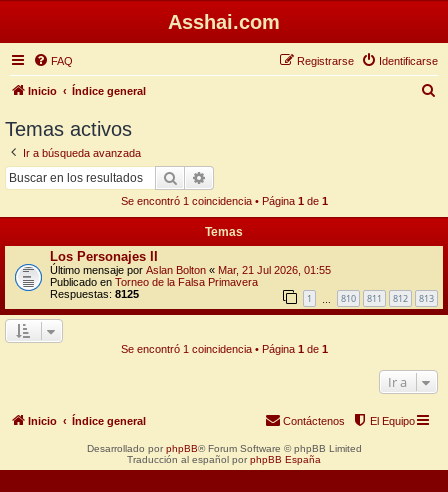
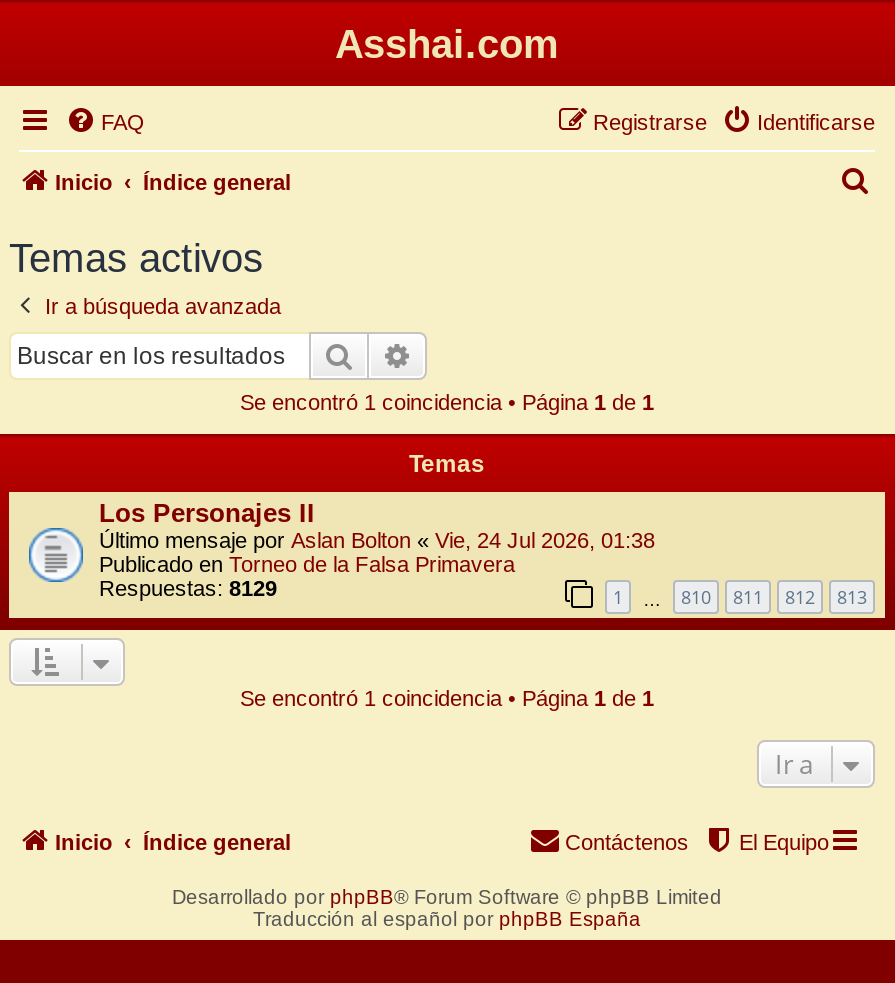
- Último mensaje por Aslan Bolton «Mar, 21 Jul 2026, 01:55
+ Último mensaje por Aslan Bolton «Vie, 24 Jul 2026, 01:38

- Respuestas: 8125
+ Respuestas: 8129
